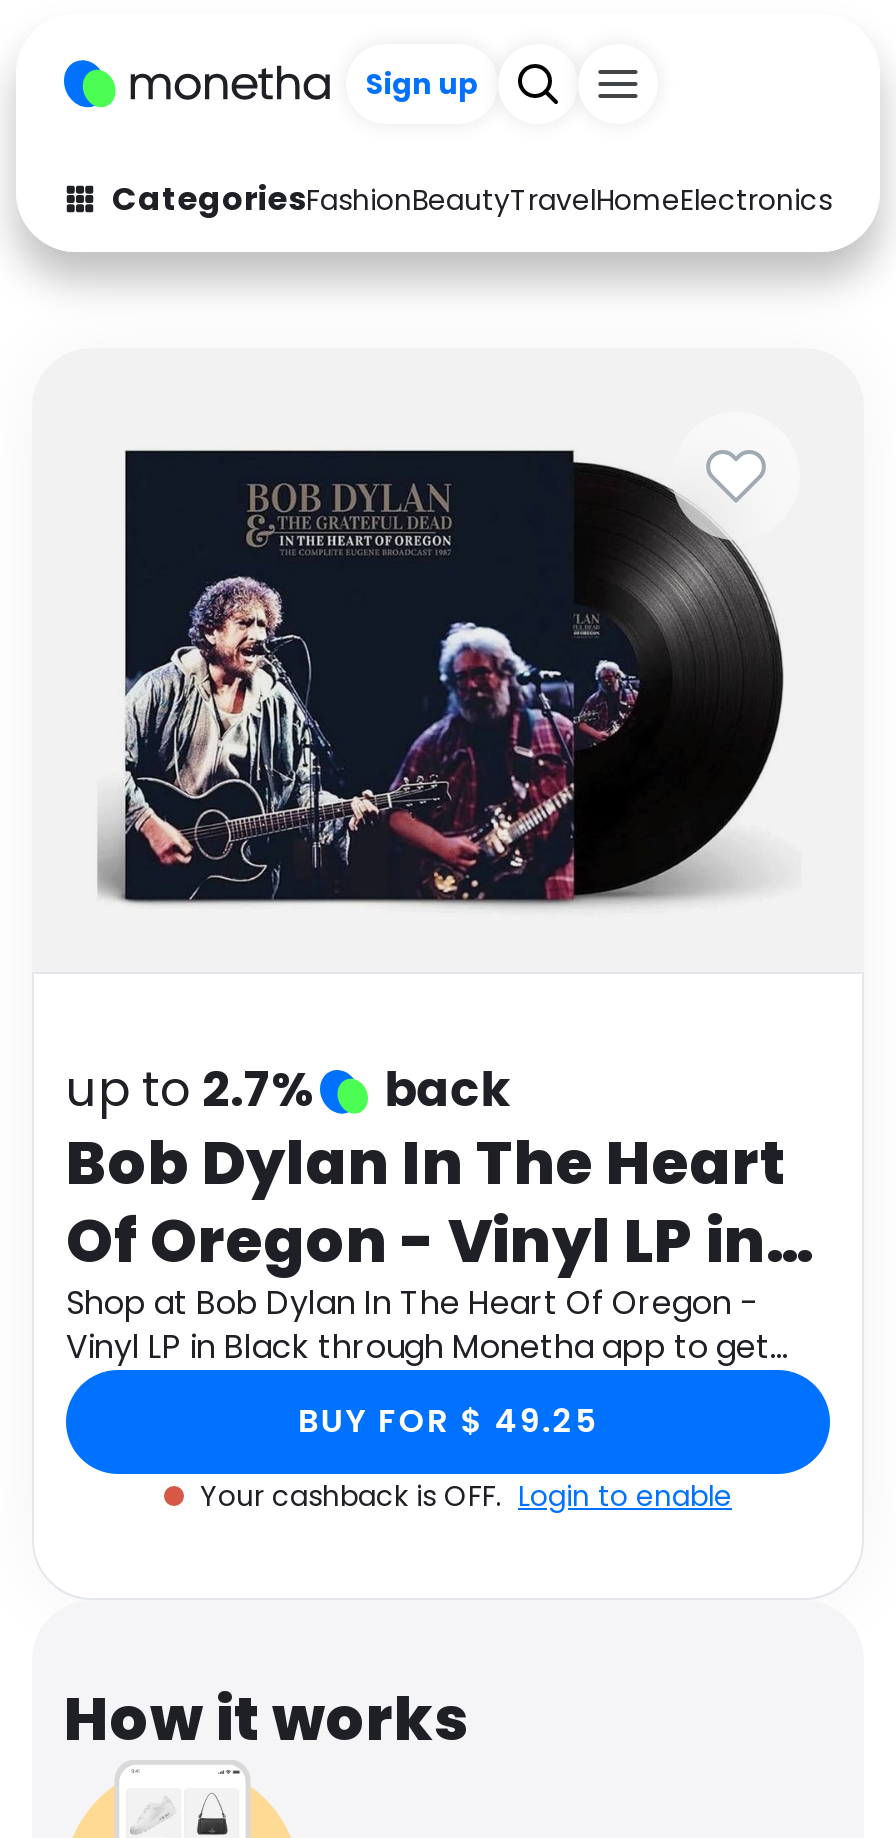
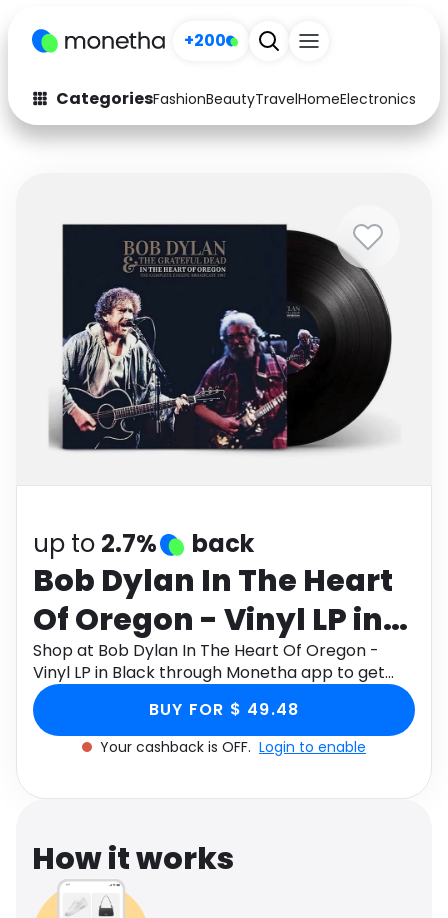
- Sign up
+ +200

- BUY FOR $ 49.25
+ BUY FOR $ 49.48
